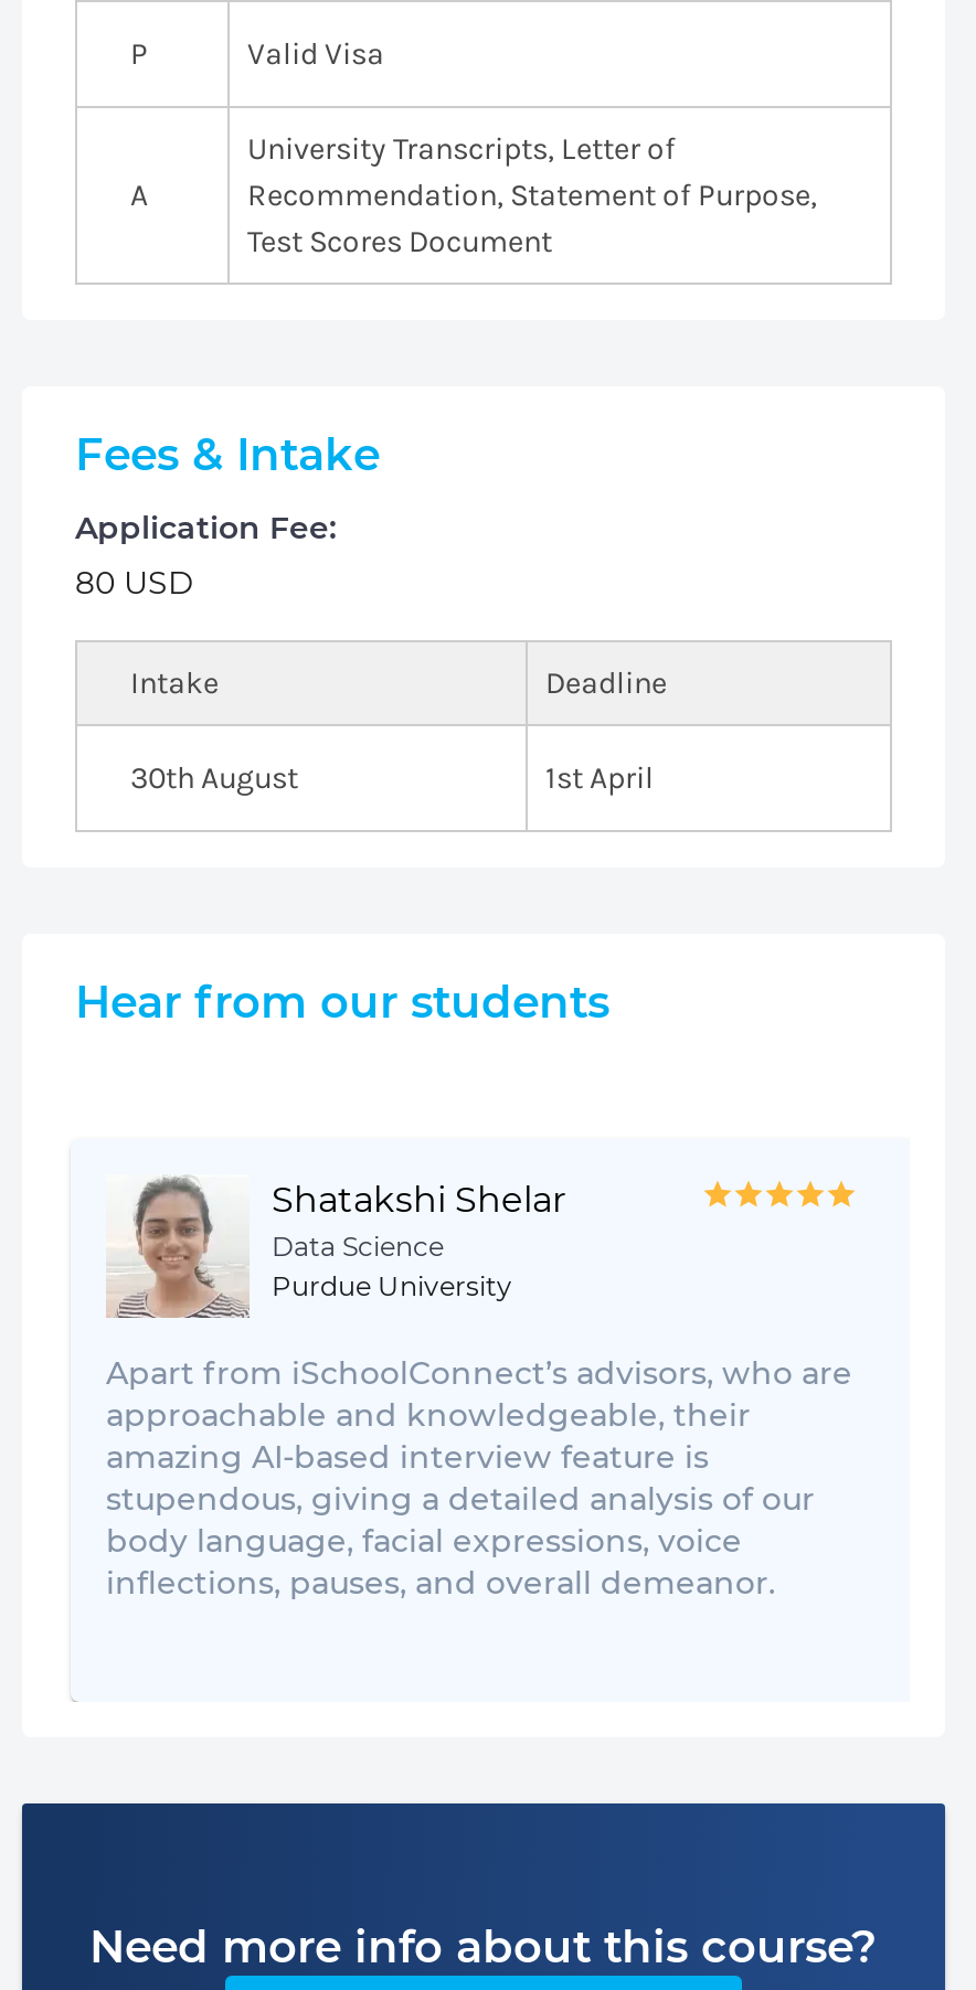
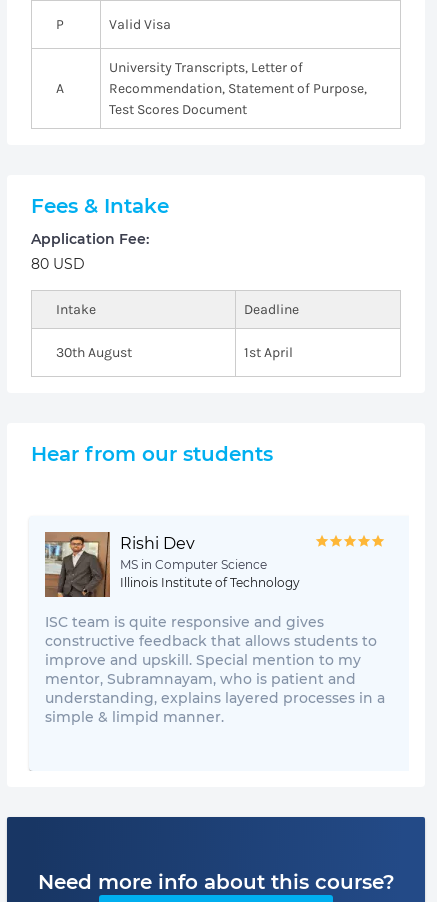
- [image]
- Shatakshi Shelar
- Data Science
- Purdue University
+ [image]
+ Rishi Dev
+ MS in Computer Science
+ Illinois Institute of Technology

- Apart from iSchoolConnect’s advisors, who are
- approachable and knowledgeable, their
- amazing AI-based interview feature is
- stupendous, giving a detailed analysis of our
- body language, facial expressions, voice
- inflections, pauses, and overall demeanor.
+ ISC team is quite responsive and gives
+ constructive feedback that allows students to
+ improve and upskill. Special mention to my
+ mentor, Subramnayam, who is patient and
+ understanding, explains layered processes in a
+ simple & limpid manner.
